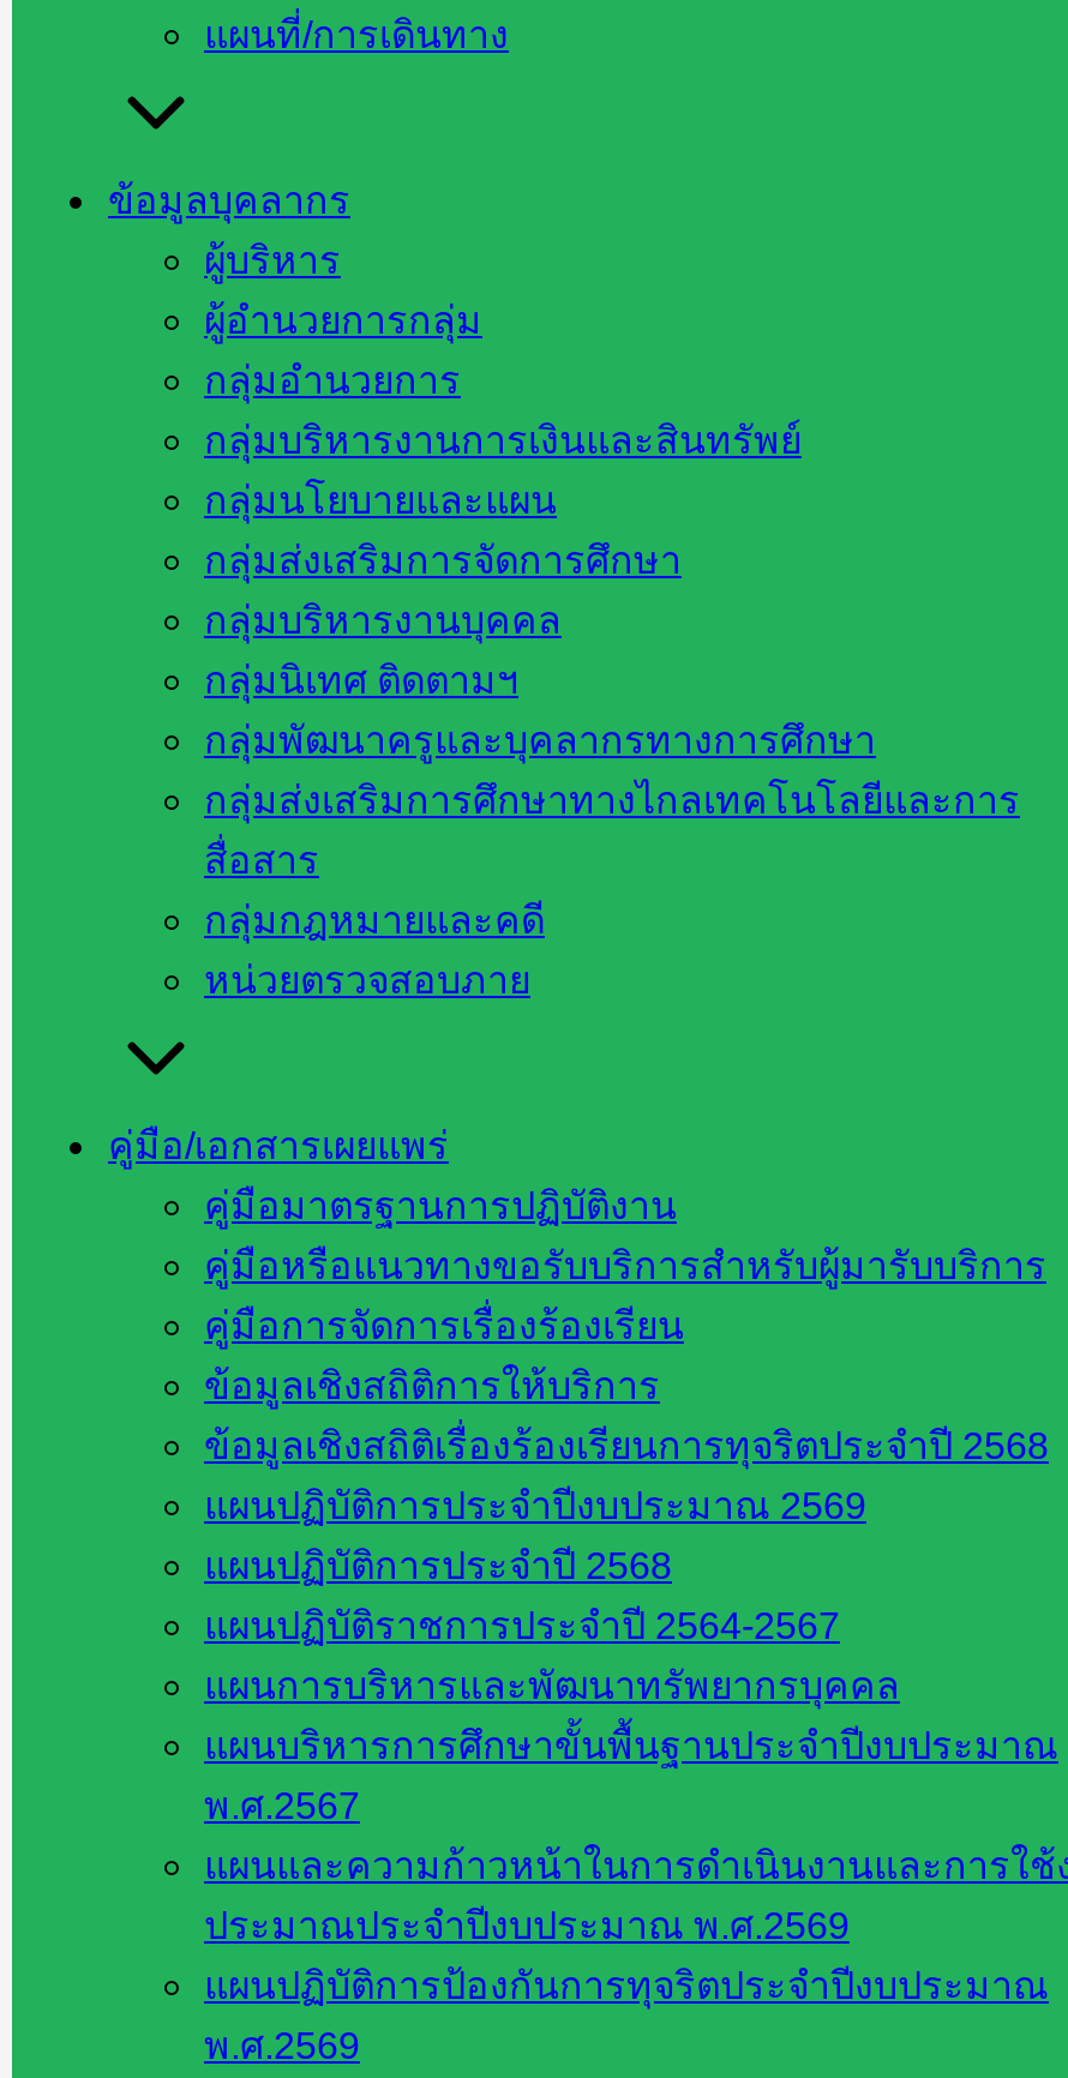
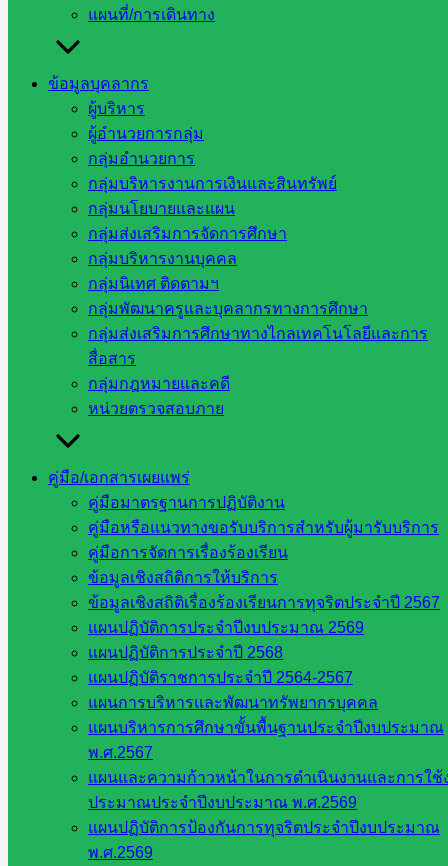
- ข้อมูลเชิงสถิติเรื่องร้องเรียนการทุจริตประจำปี 2568
+ ข้อมูลเชิงสถิติเรื่องร้องเรียนการทุจริตประจำปี 2567
